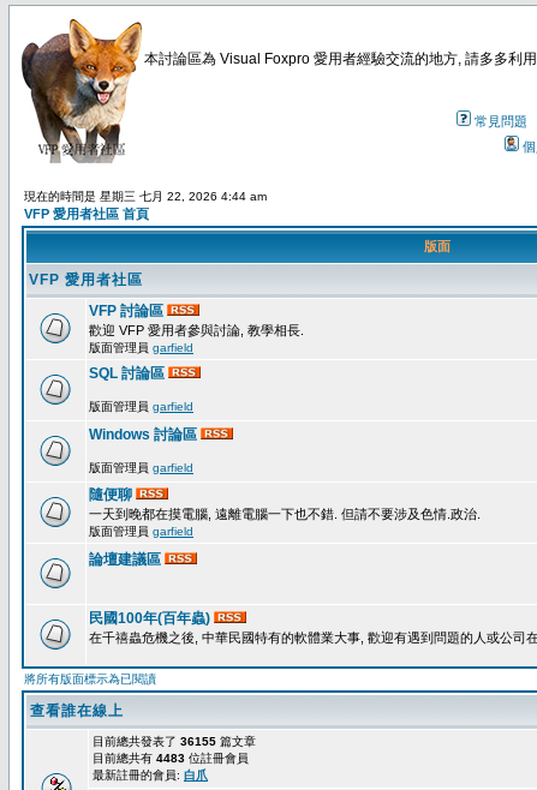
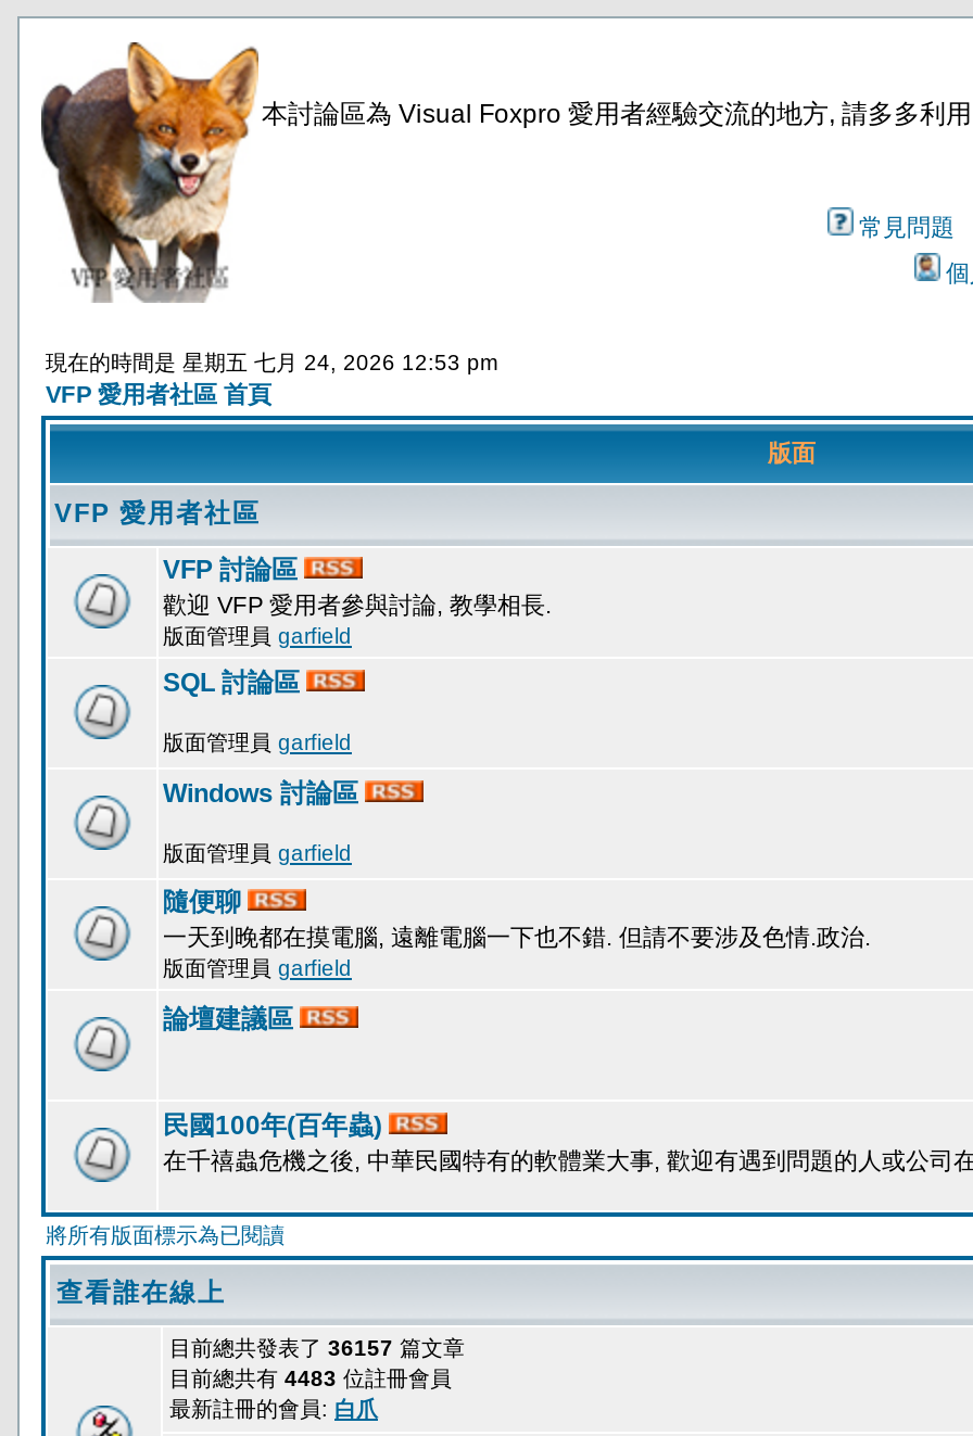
- 現在的時間是 星期三 七月 22, 2026 4:44 am
+ 現在的時間是 星期五 七月 24, 2026 12:53 pm

- 目前總共發表了36155篇文章
+ 目前總共發表了36157篇文章
